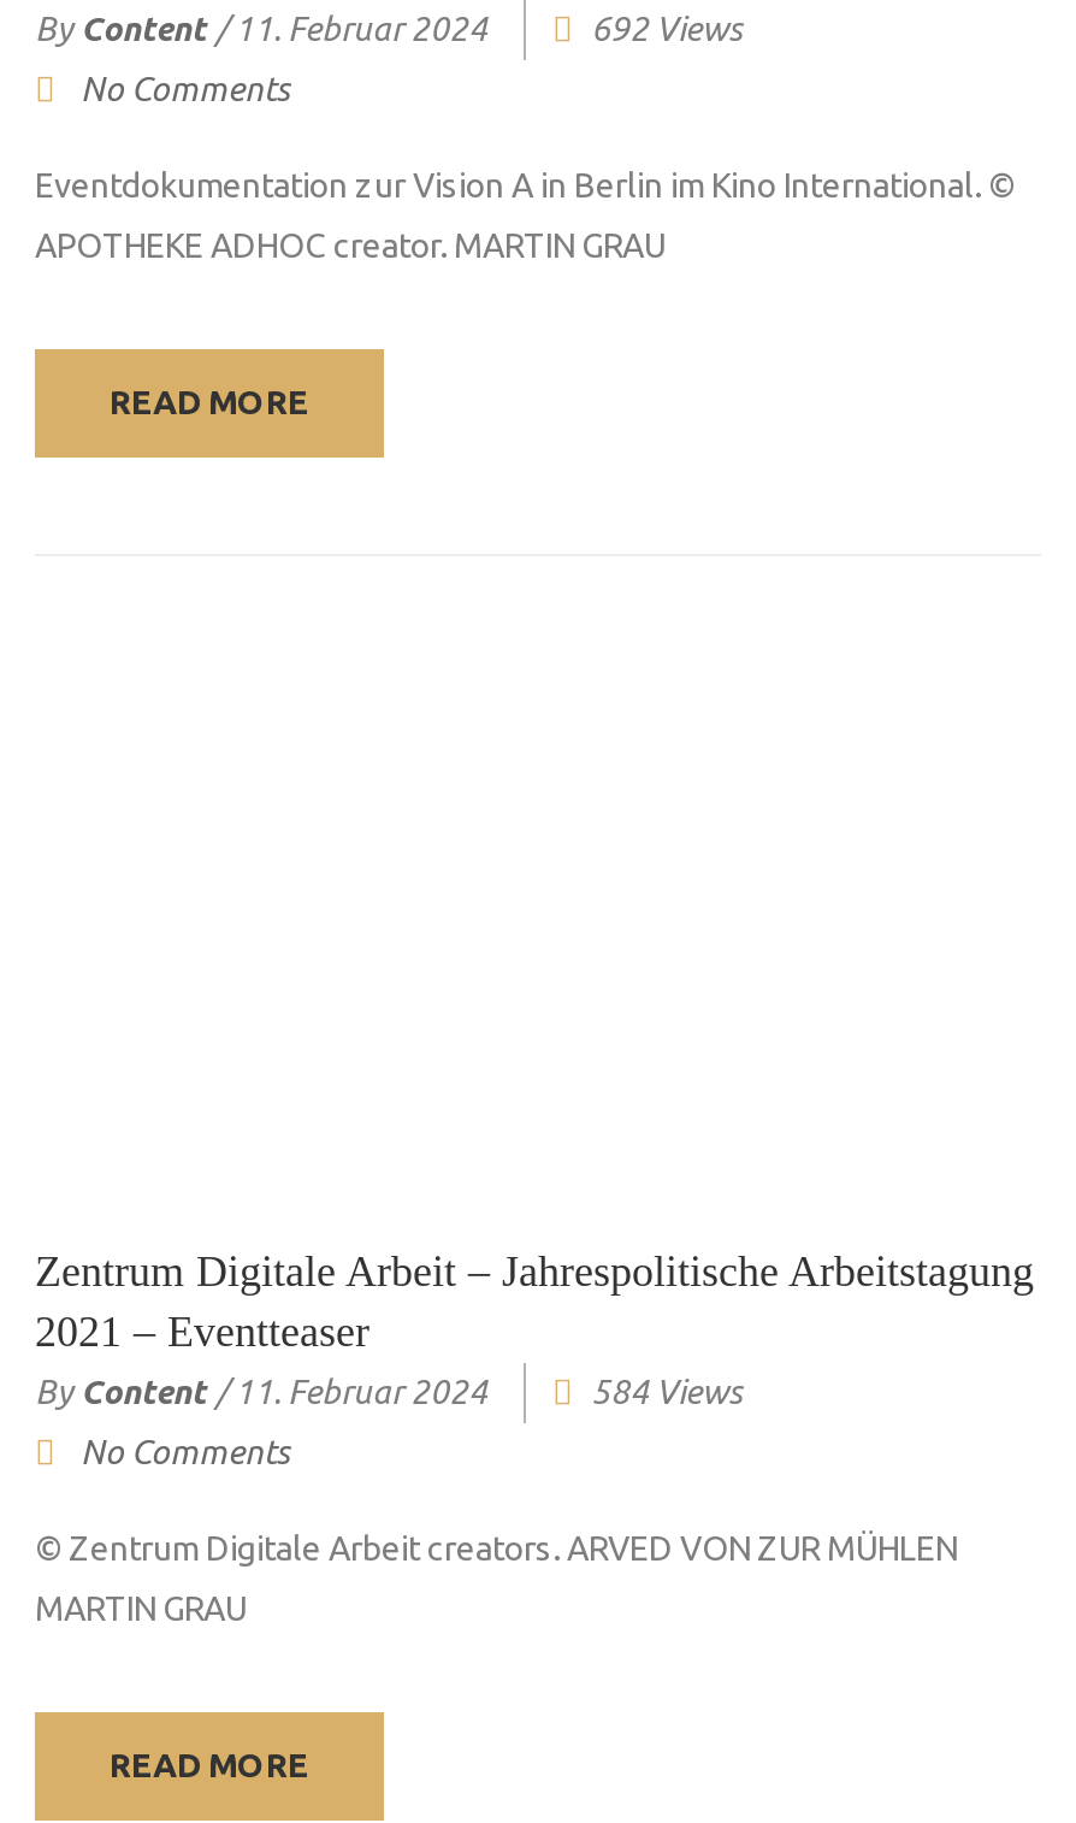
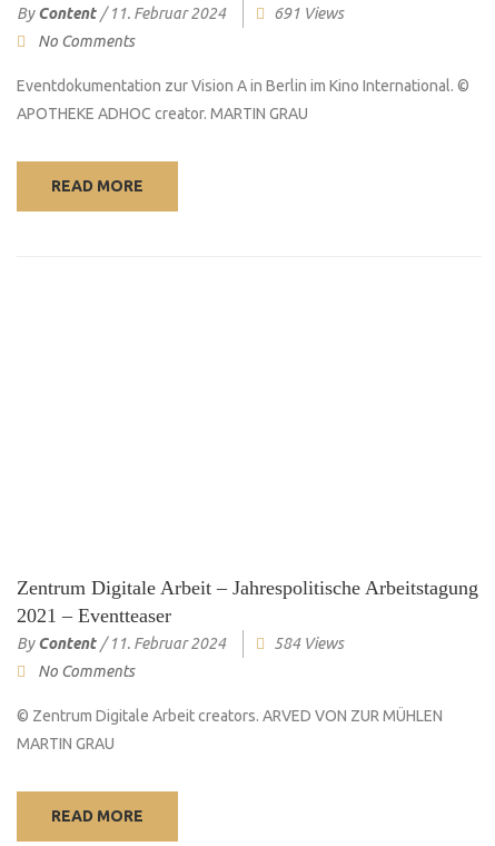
- 692 Views
+ 691 Views
